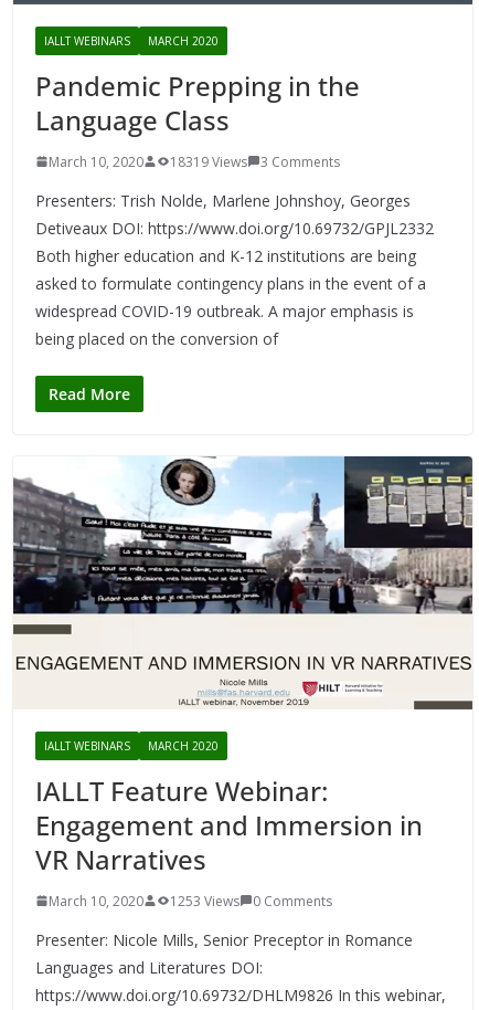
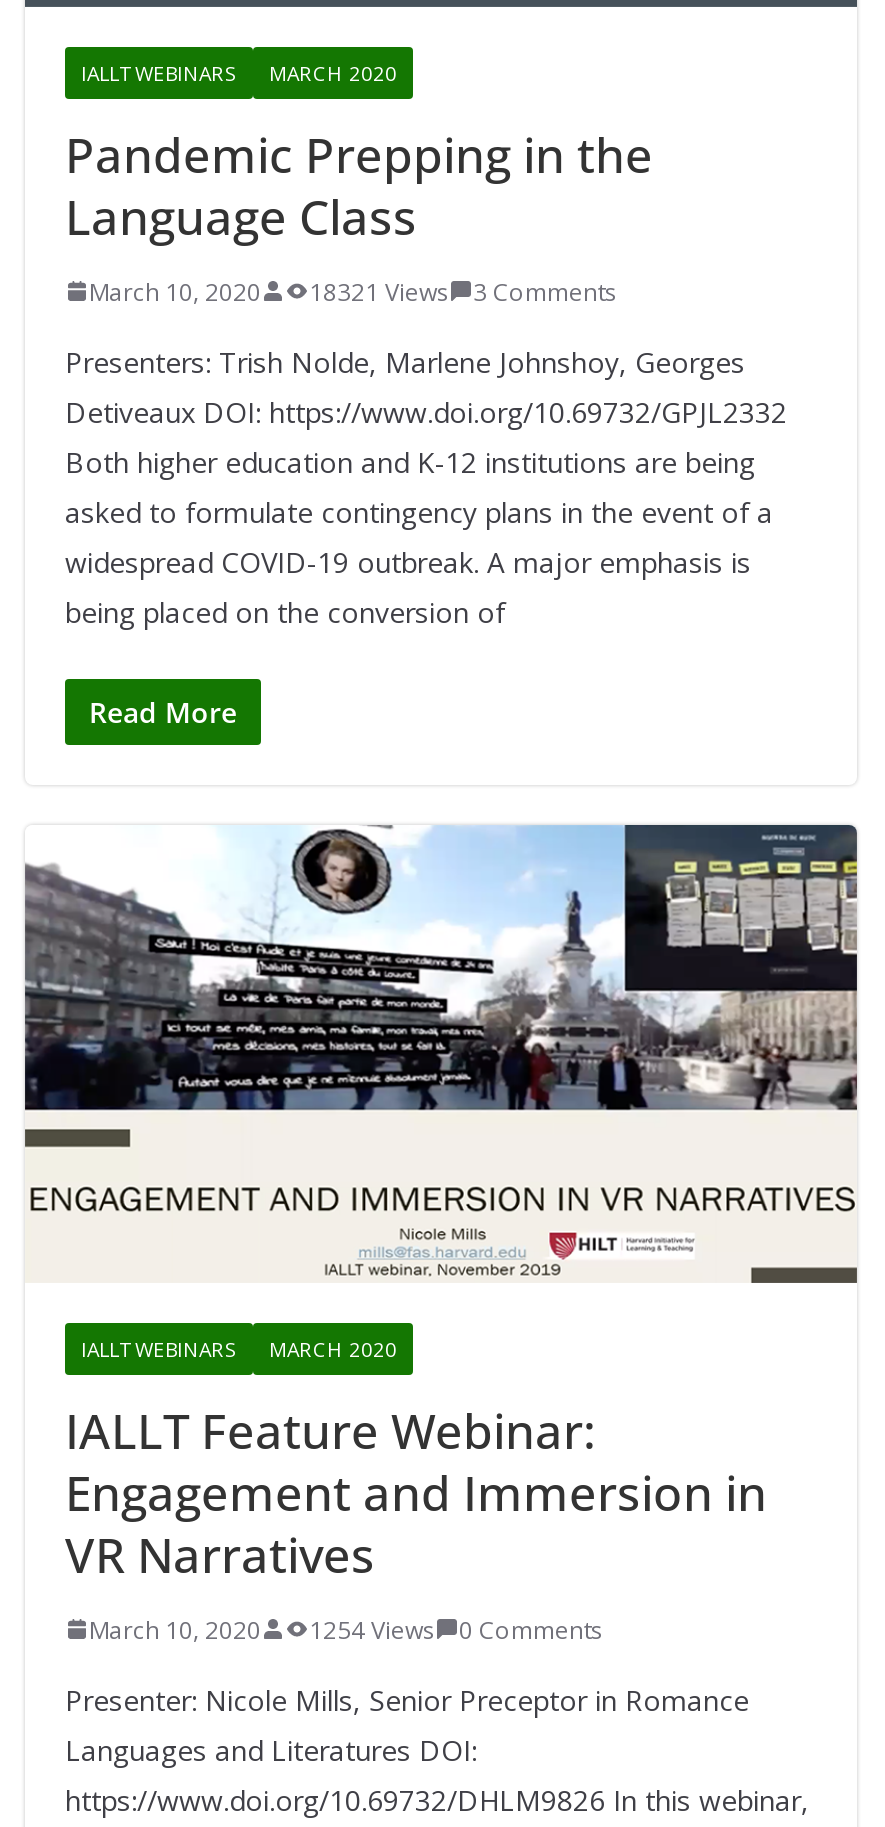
- March 10, 2020 18319 Views 3 Comments
+ March 10, 2020 18321 Views 3 Comments

- March 10, 2020 1253 Views 0 Comments
+ March 10, 2020 1254 Views 0 Comments
